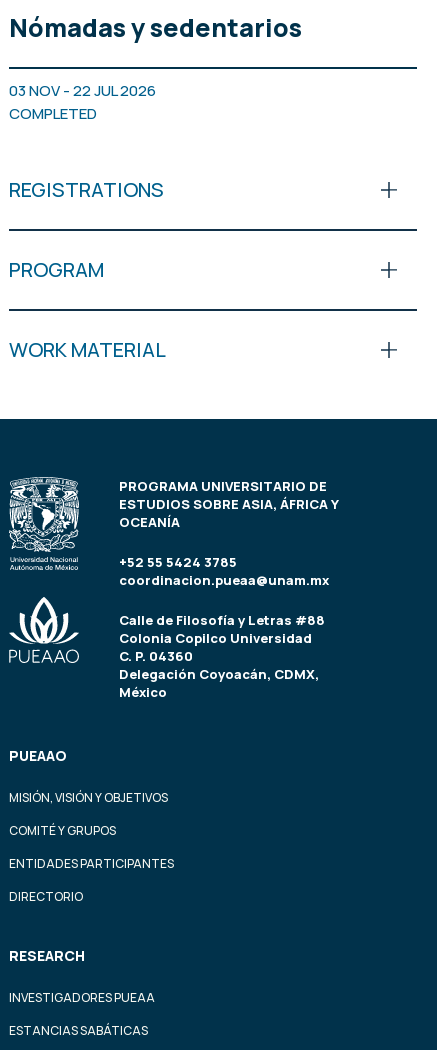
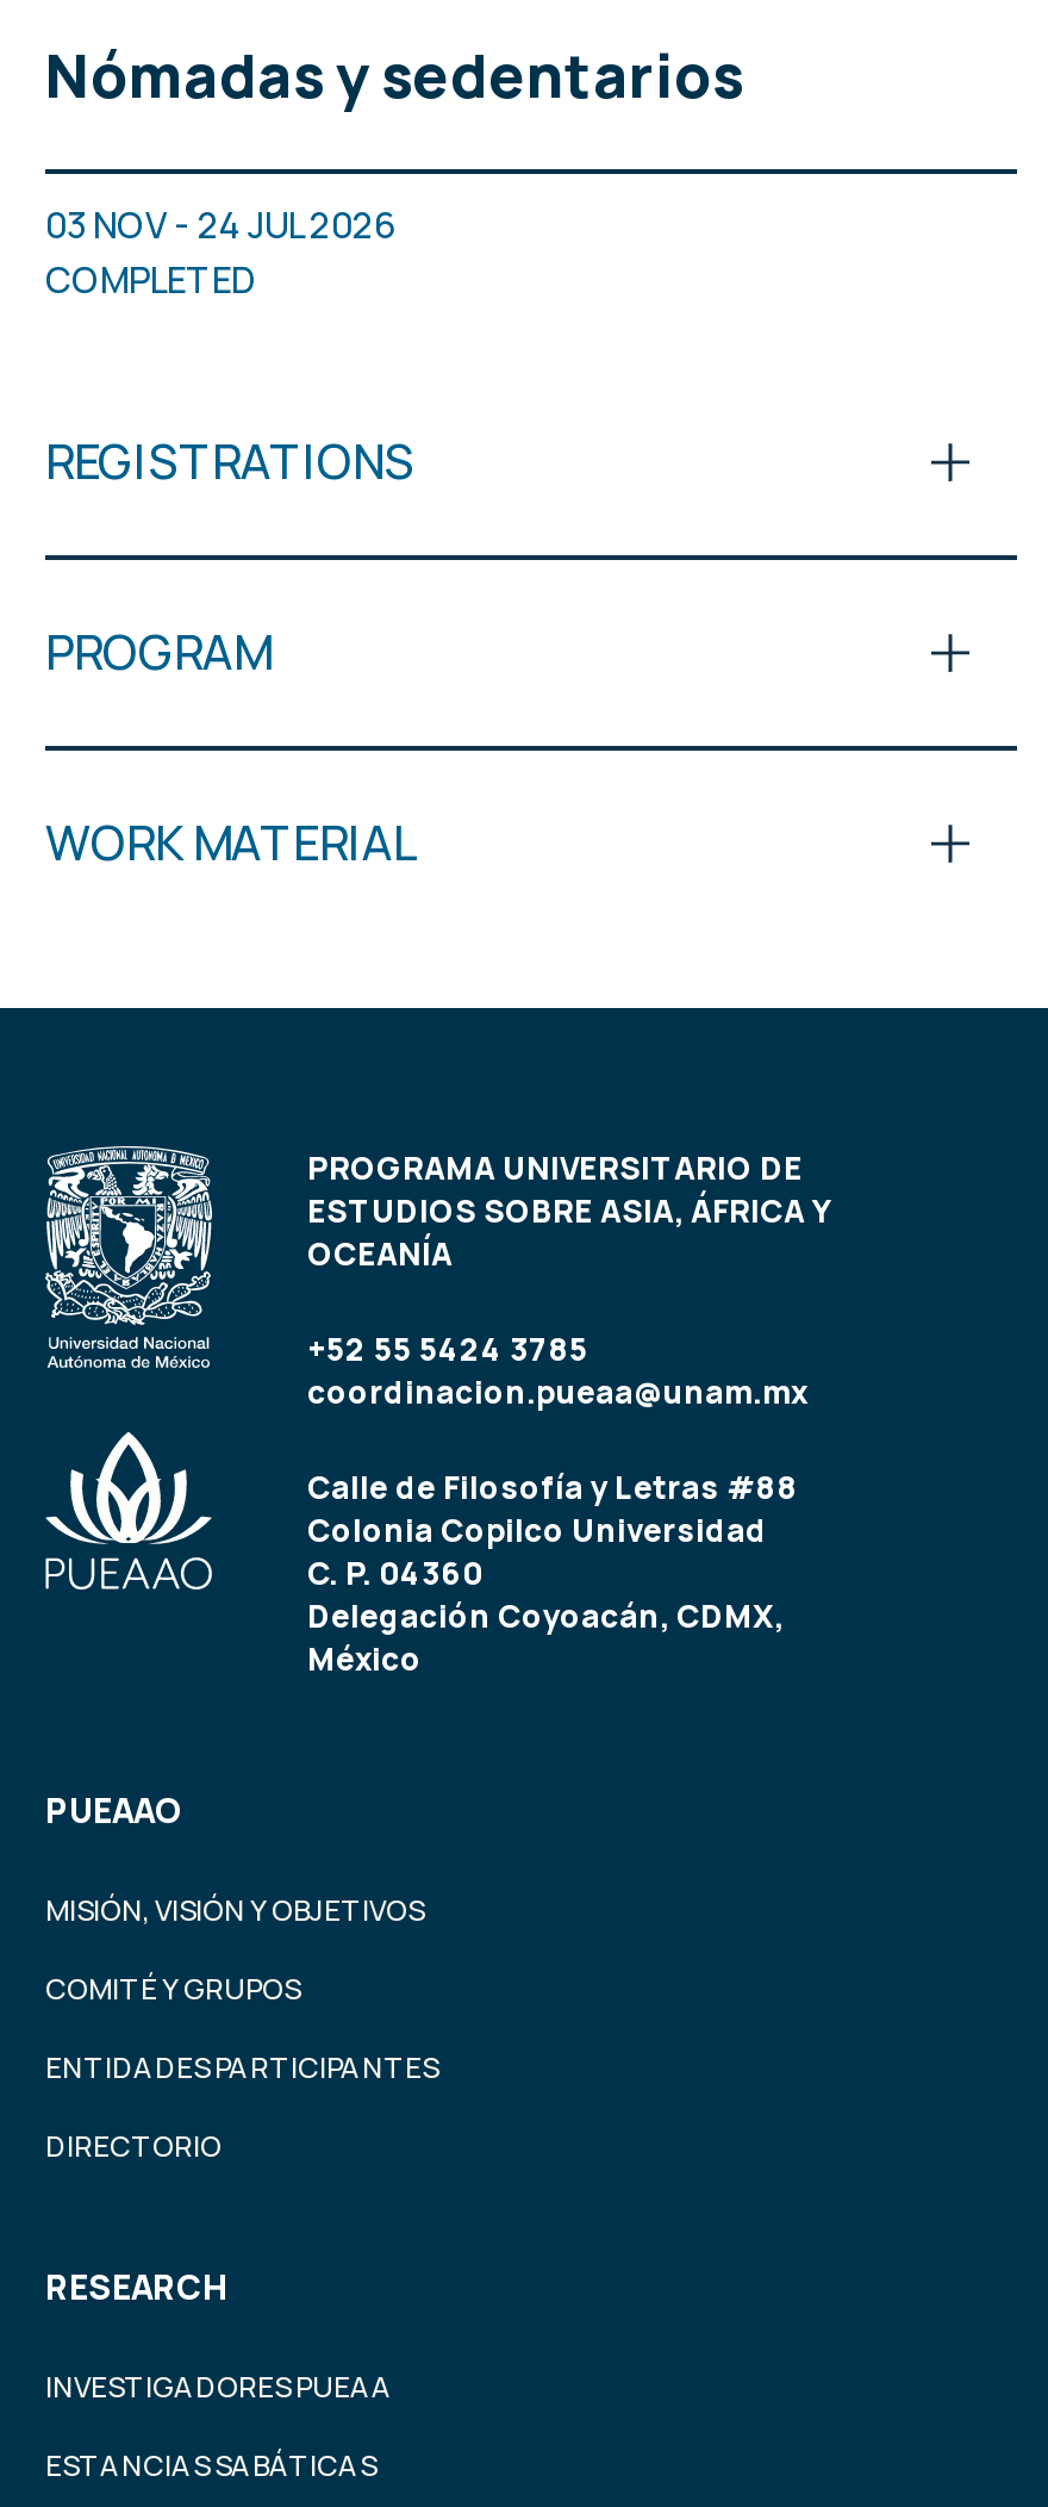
- 03 NOV - 22 JUL 2026
+ 03 NOV - 24 JUL 2026
